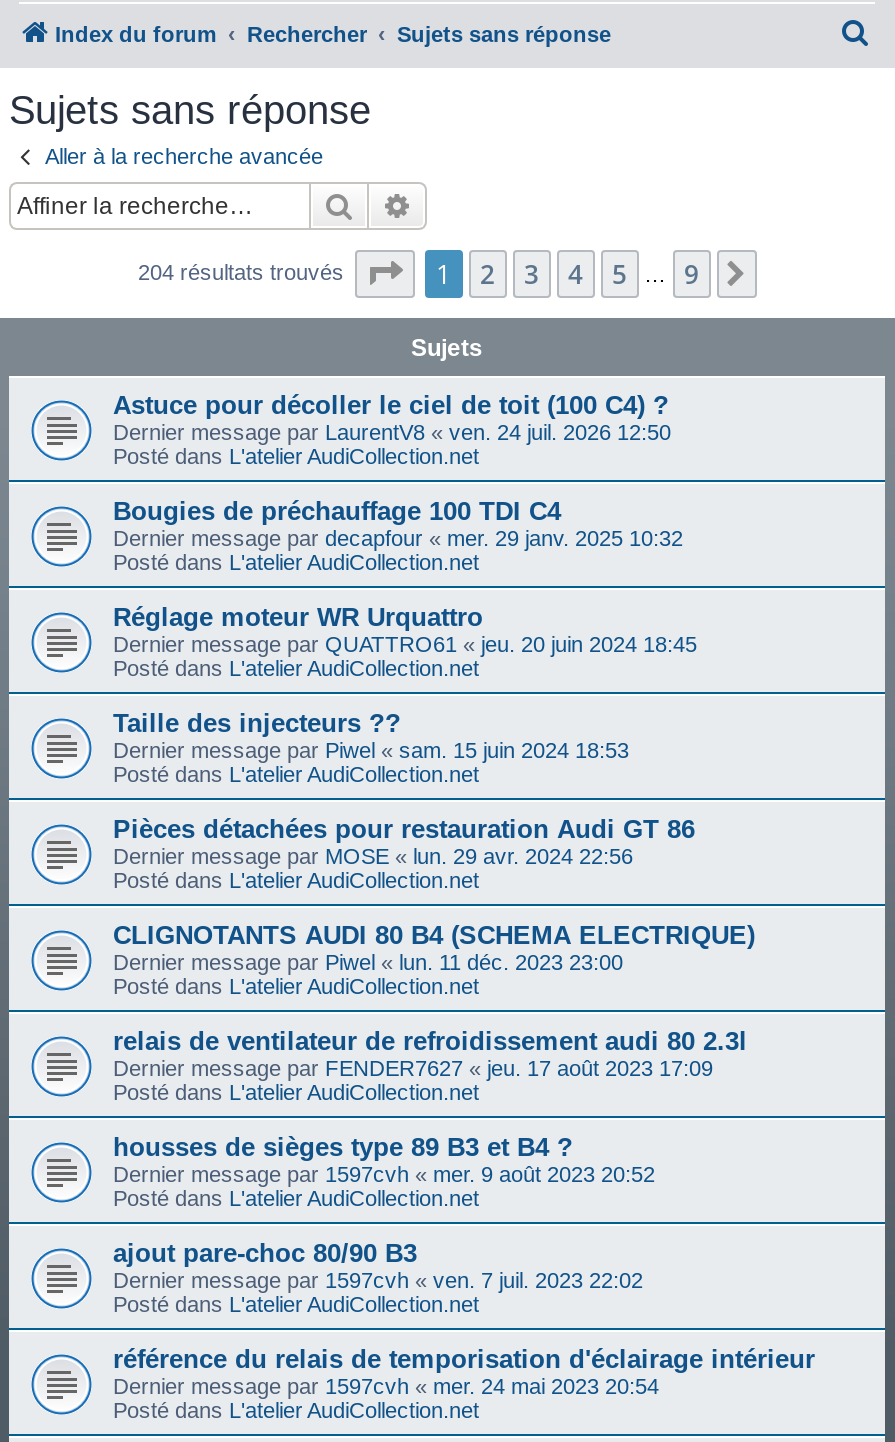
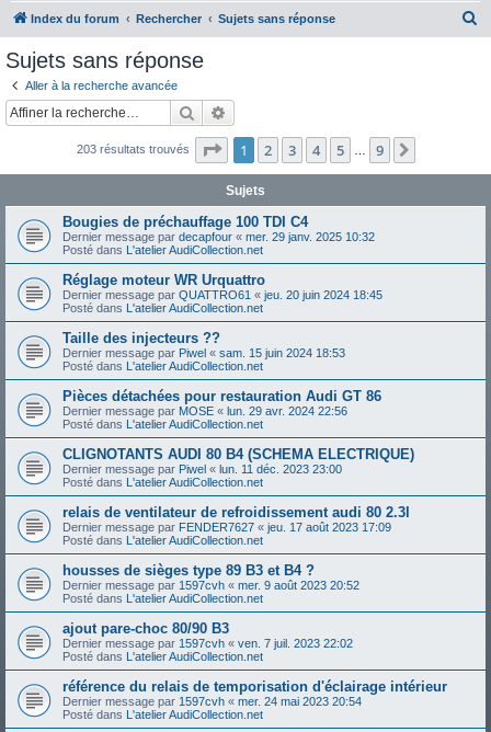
- 204 résultats trouvés
+ 203 résultats trouvés

- Astuce pour décoller le ciel de toit (100 C4) ?
- Dernier message par LaurentV8 «ven. 24 juil. 2026 12:50
- Posté dans L'atelier AudiCollection.net
